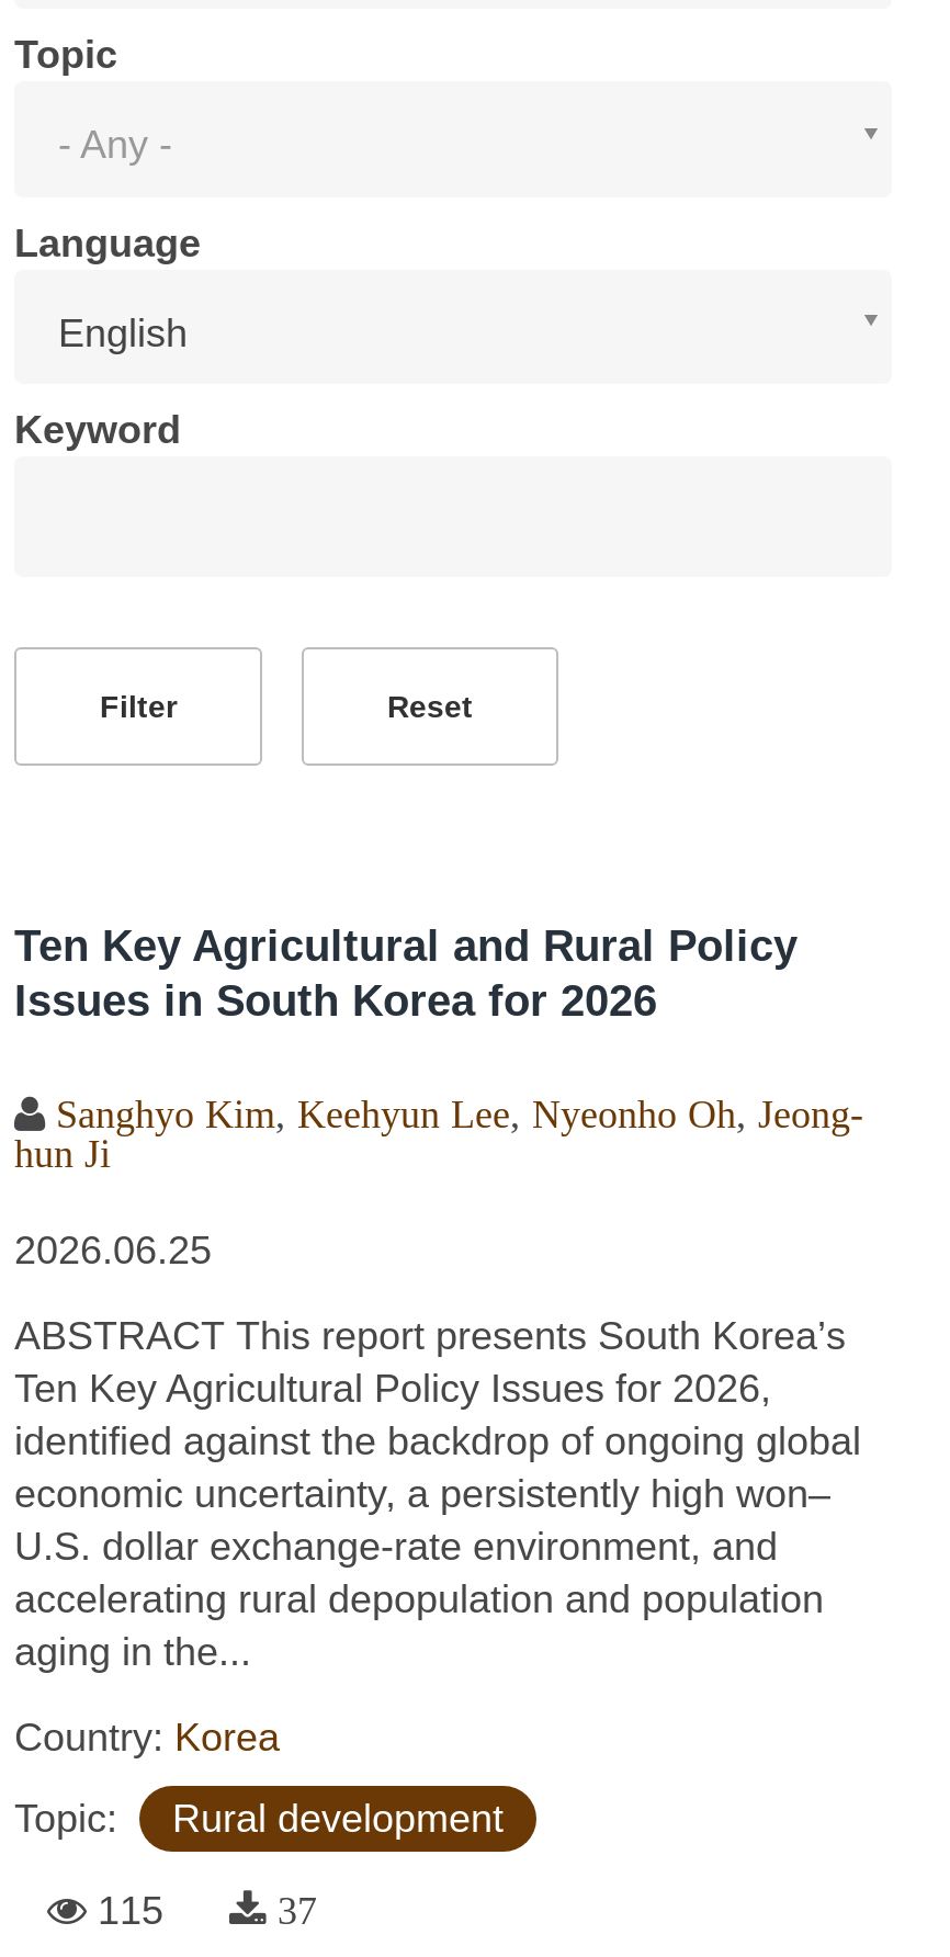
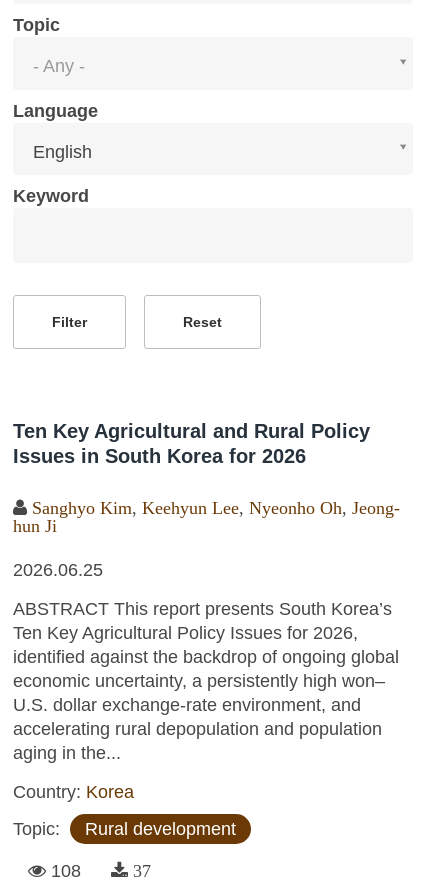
- 115
+ 108
